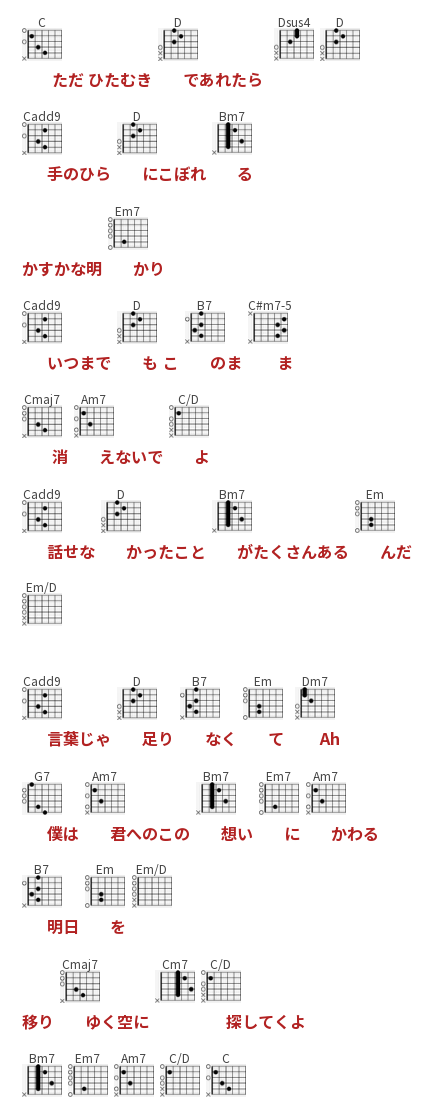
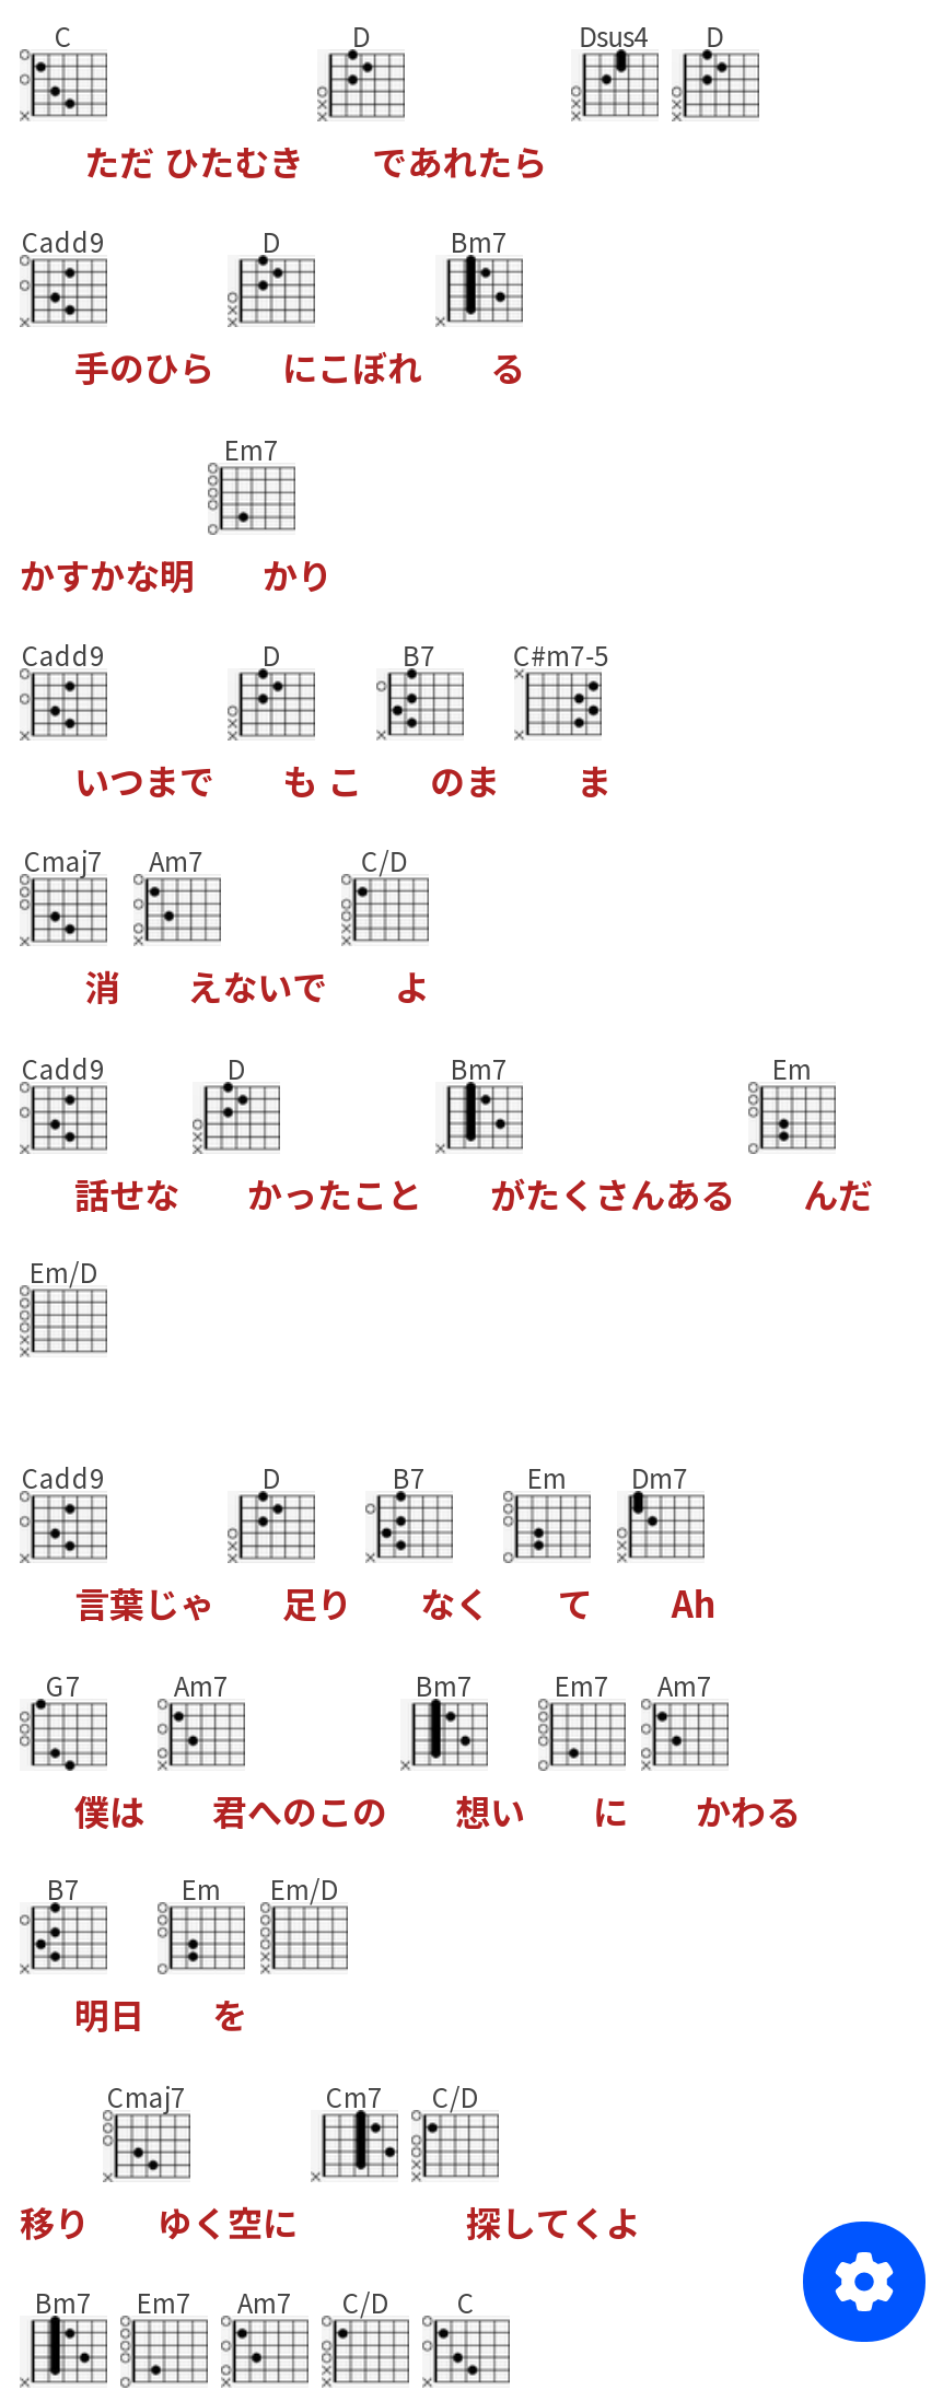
+ [image]
